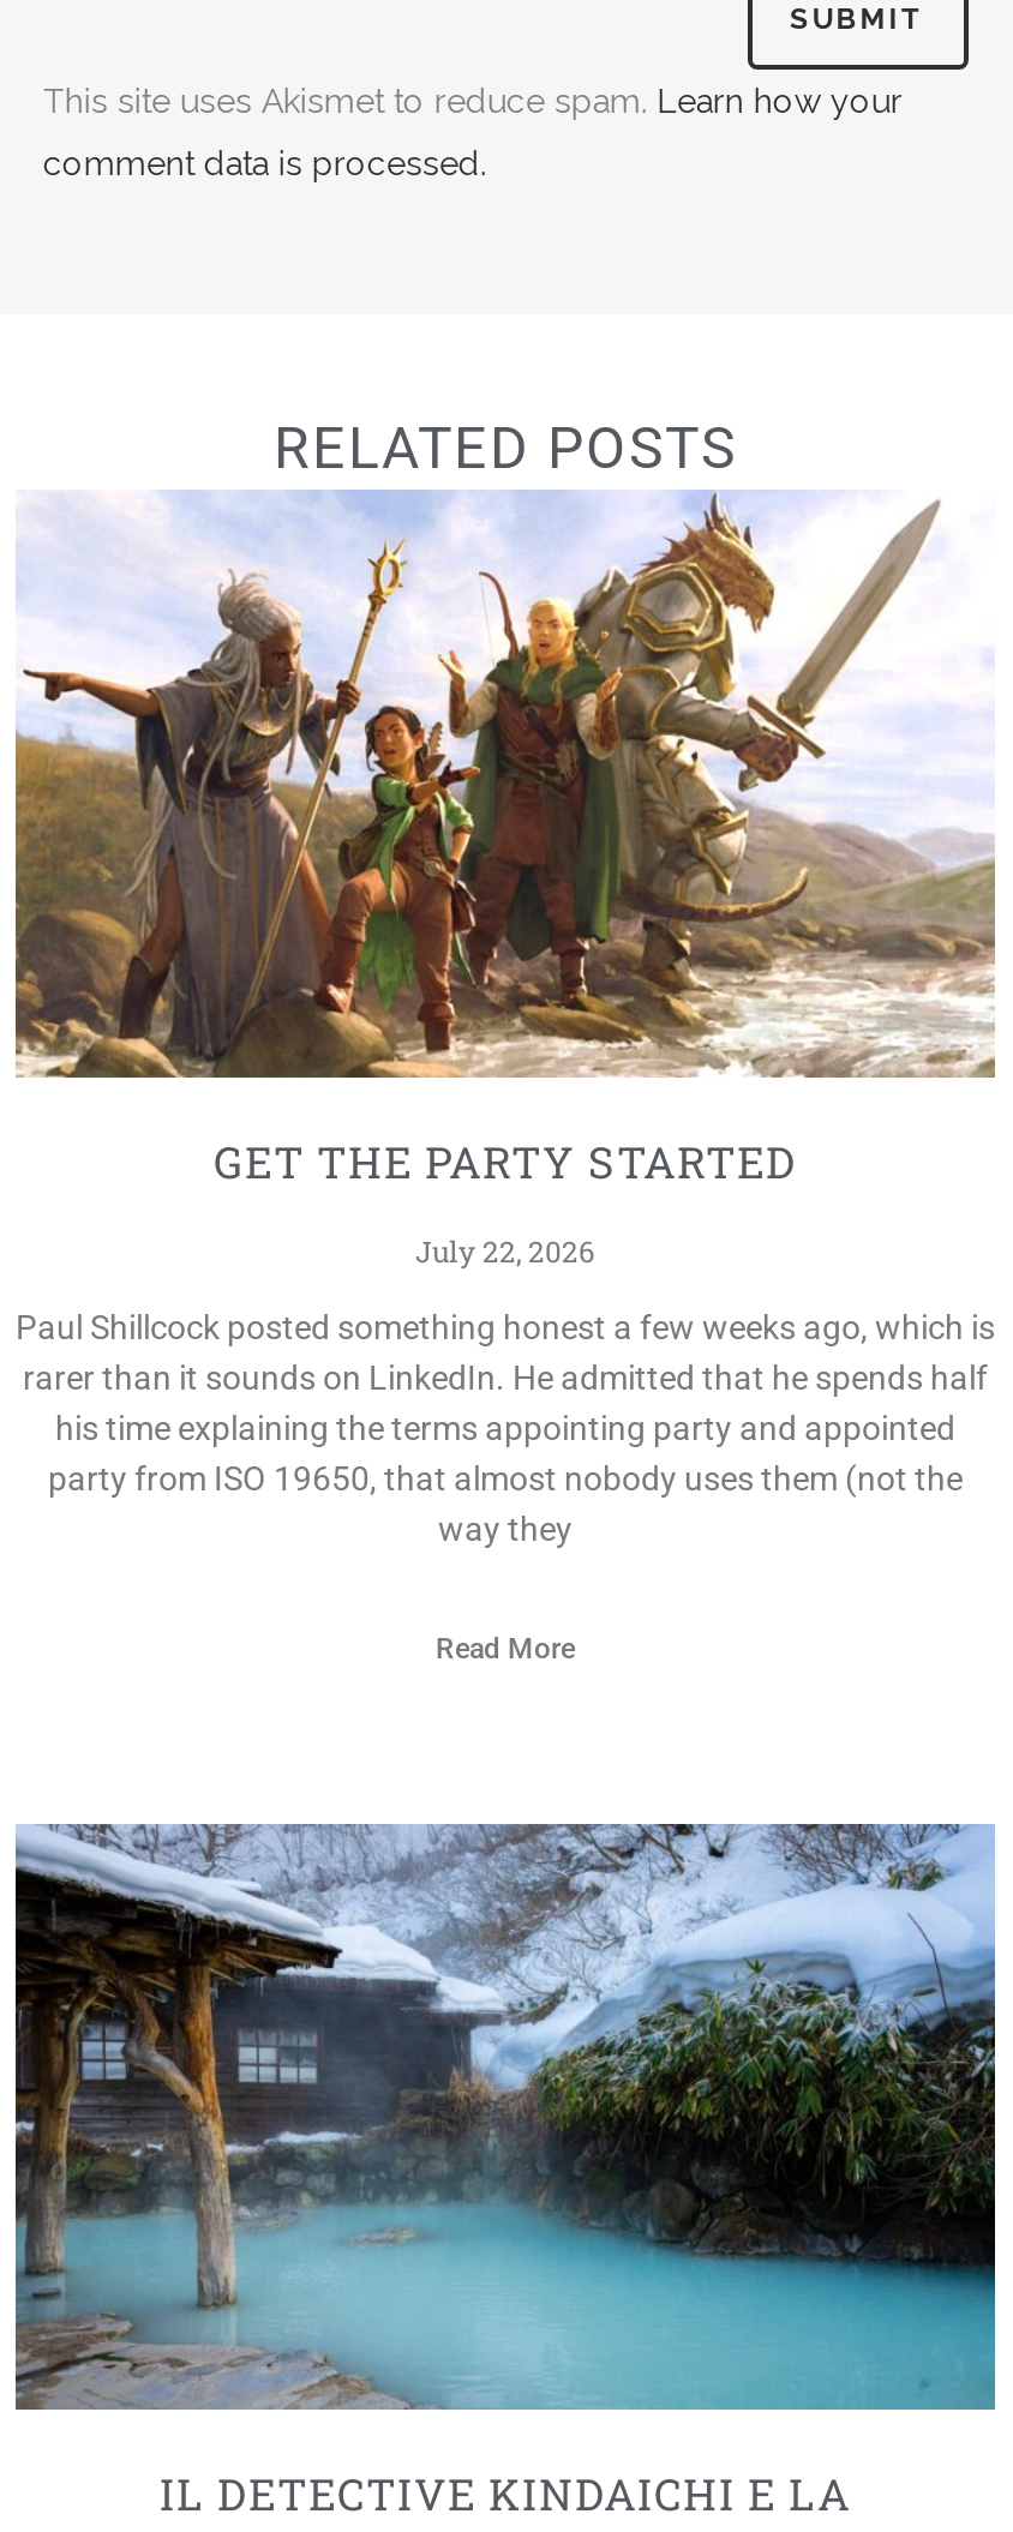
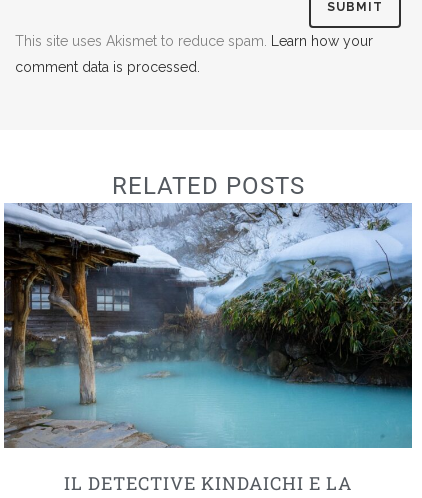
- [image]
- GET THE PARTY STARTED
- July 22, 2026
- Paul Shillcock posted something honest a few weeks ago, which is
- rarer than it sounds on LinkedIn. He admitted that he spends half
- his time explaining the terms appointing party and appointed
- party from ISO 19650, that almost nobody uses them (not the
- way they
- Read More
